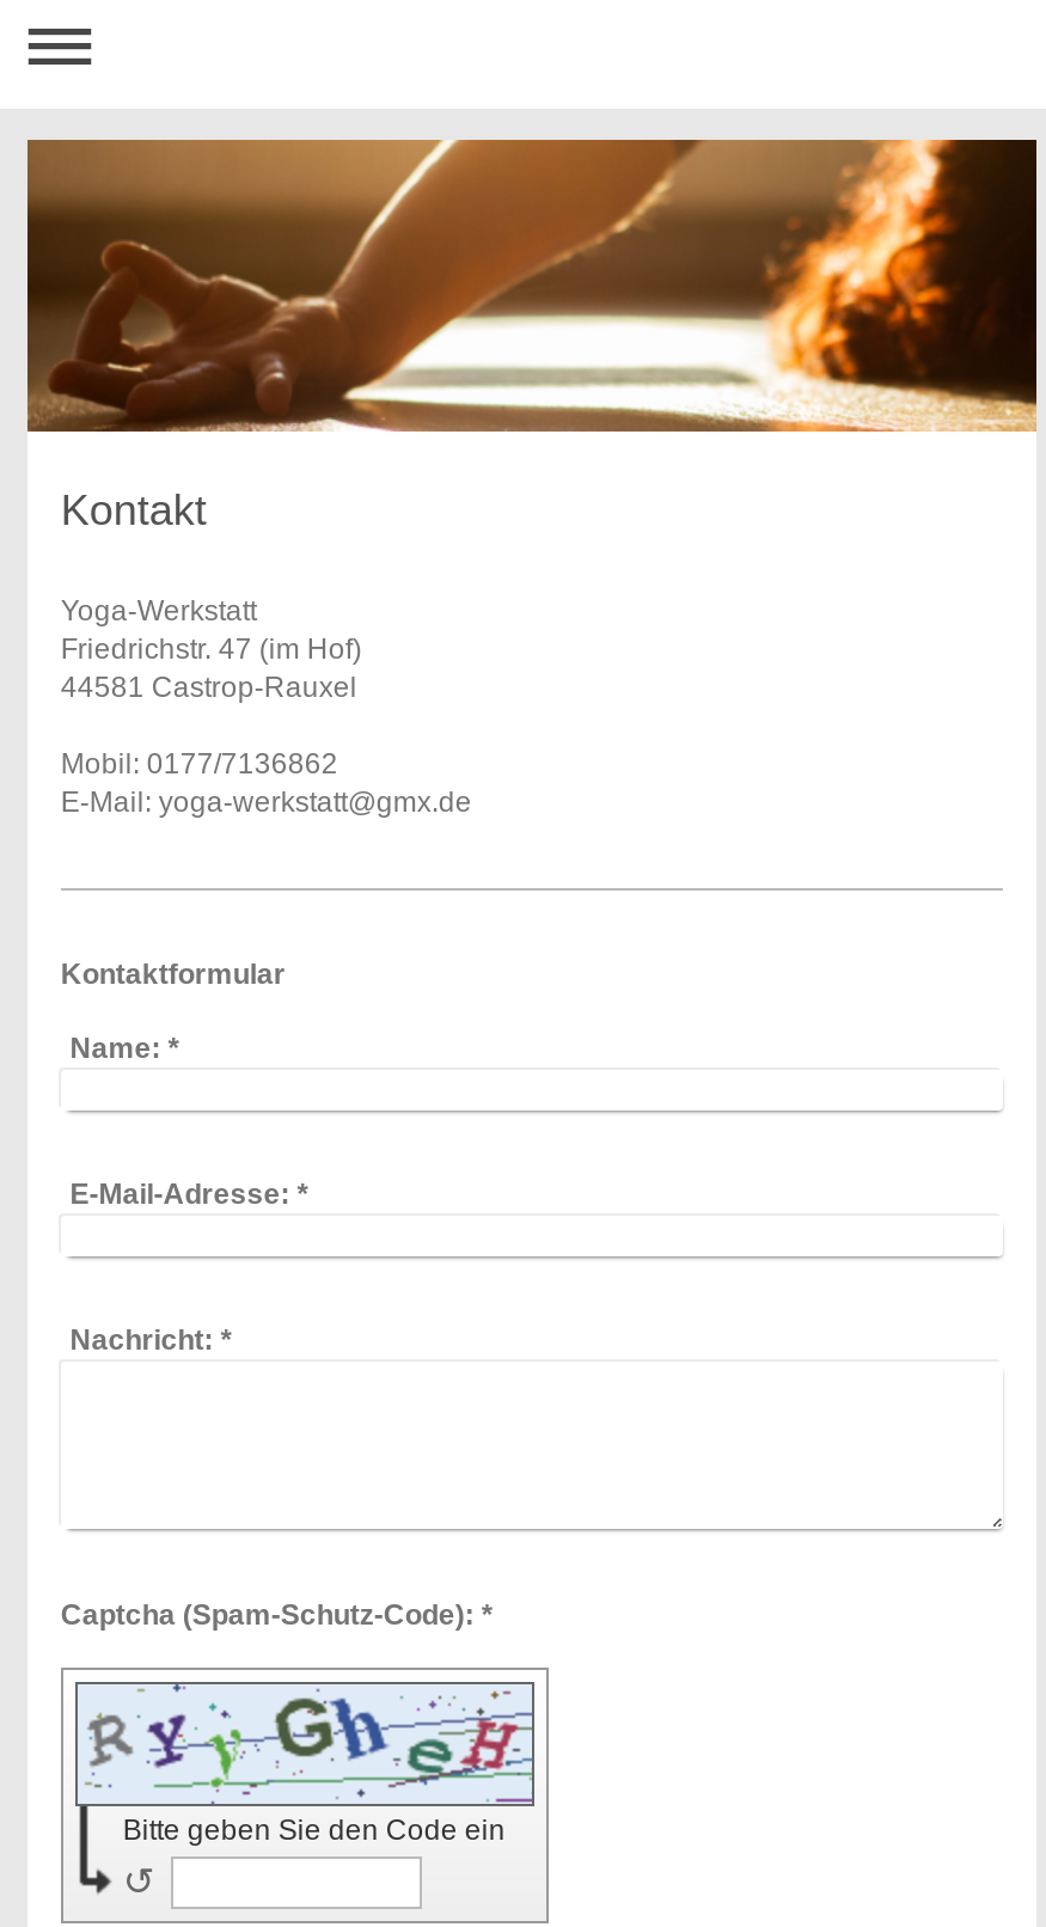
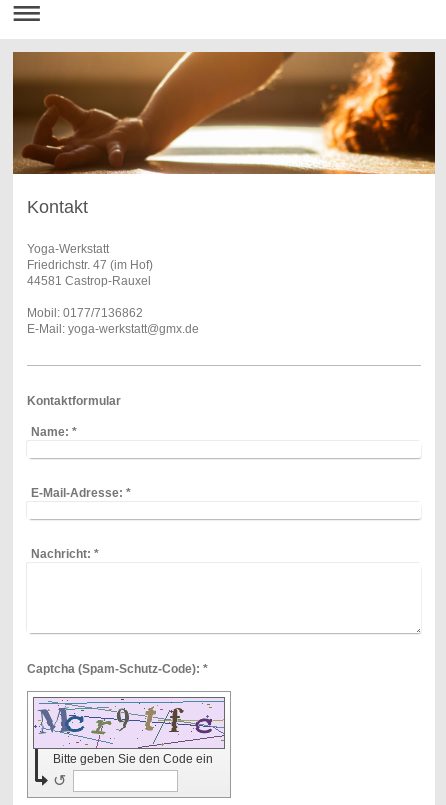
- [image]
+ [image]
